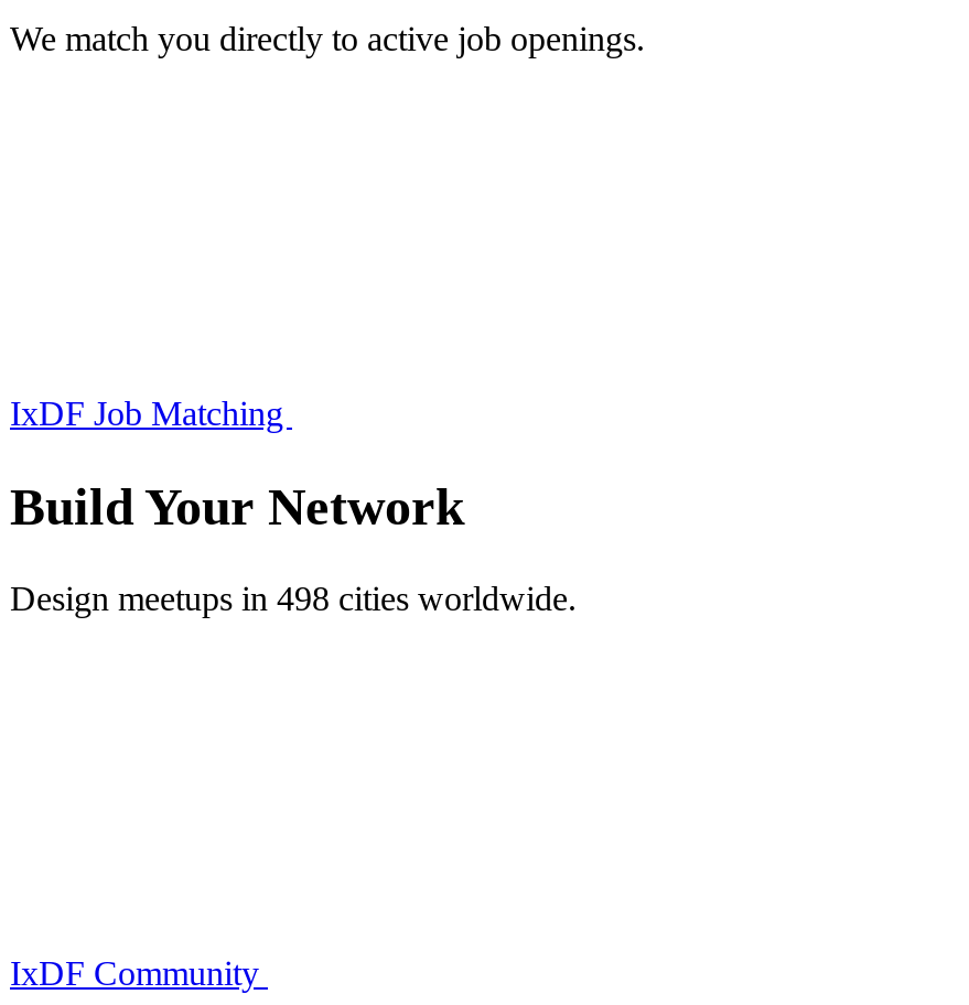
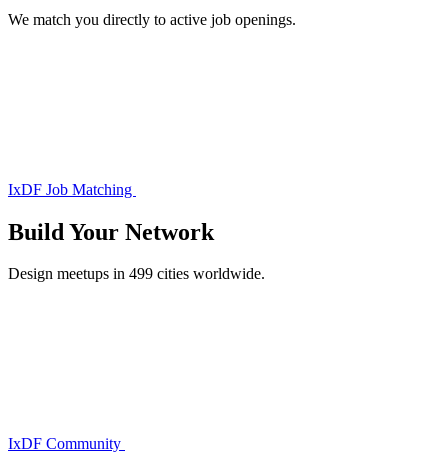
- Design meetups in 498 cities worldwide.
+ Design meetups in 499 cities worldwide.
